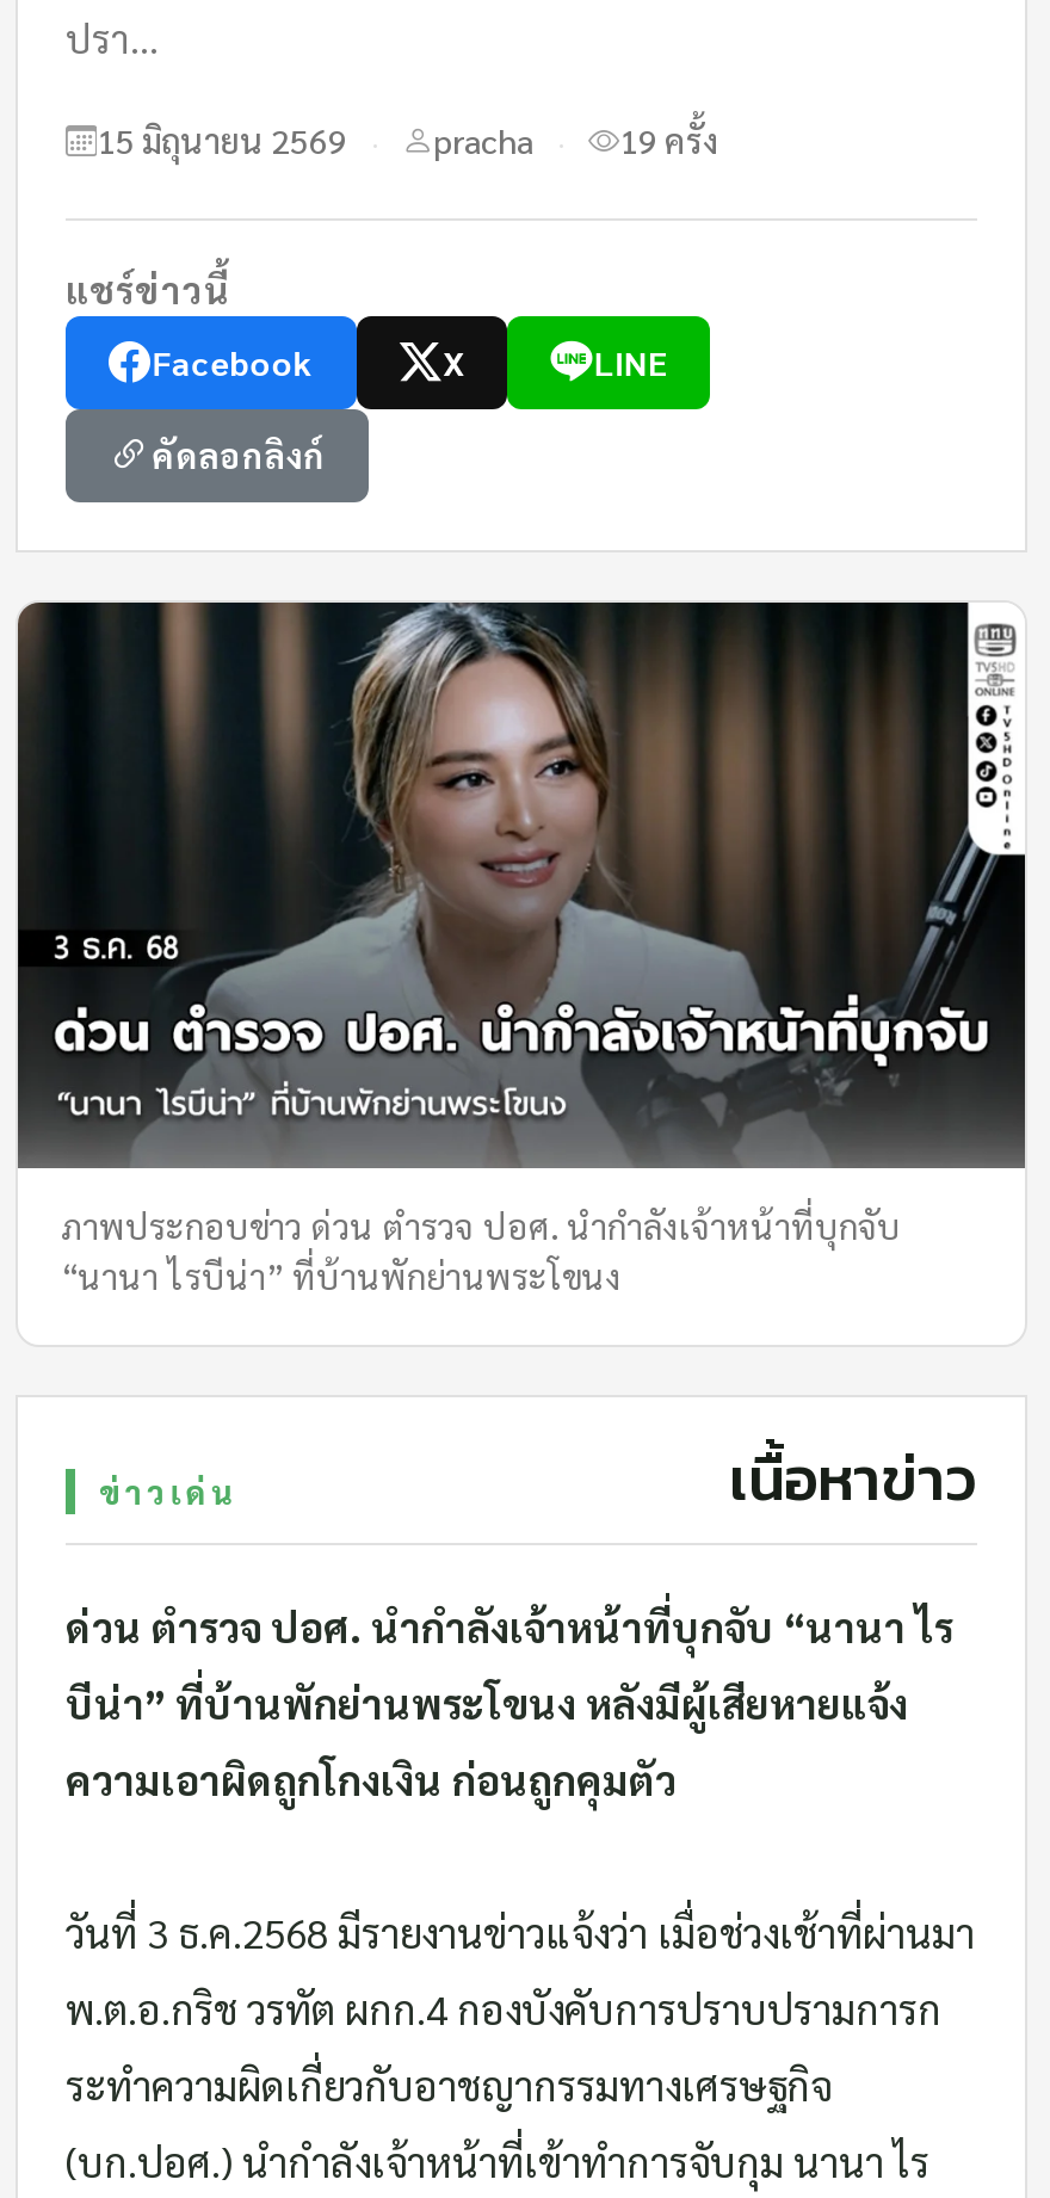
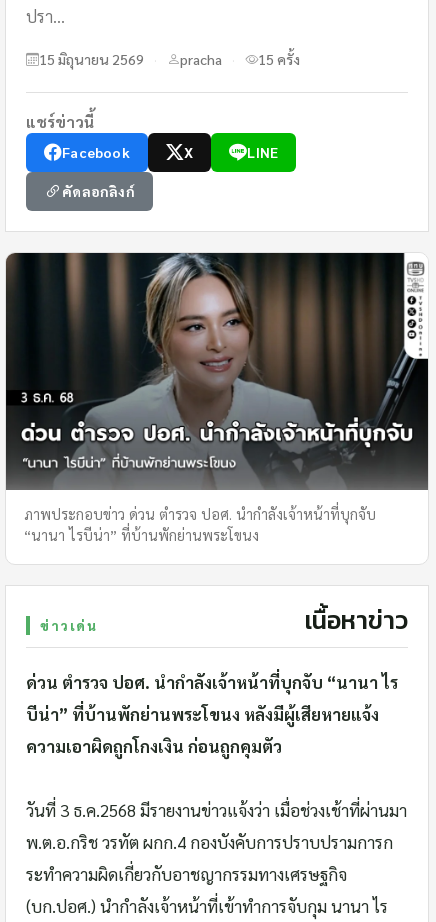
- 15 มิถุนายน 2569 · pracha · 19 ครั้ง
+ 15 มิถุนายน 2569 · pracha · 15 ครั้ง
